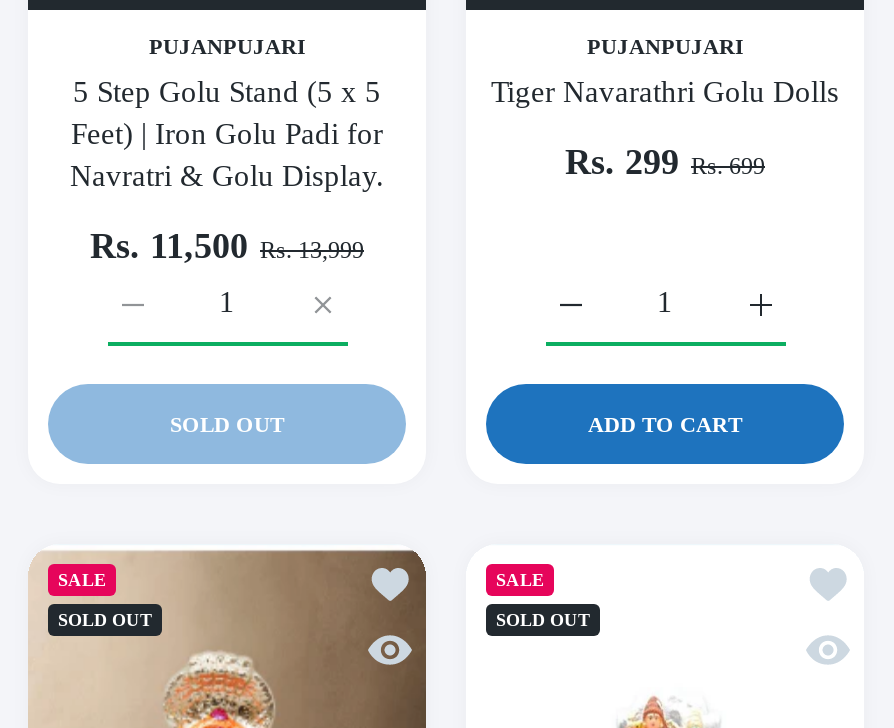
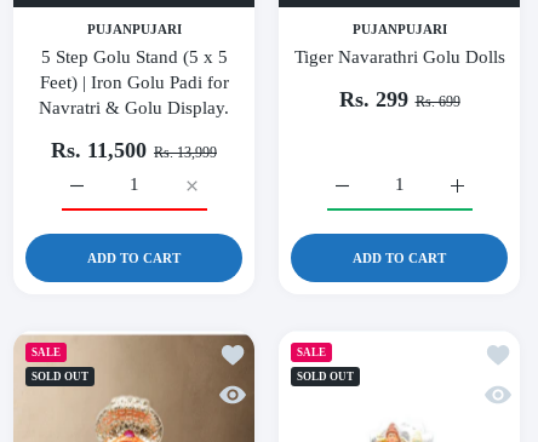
- SOLD OUT
+ ADD TO CART
